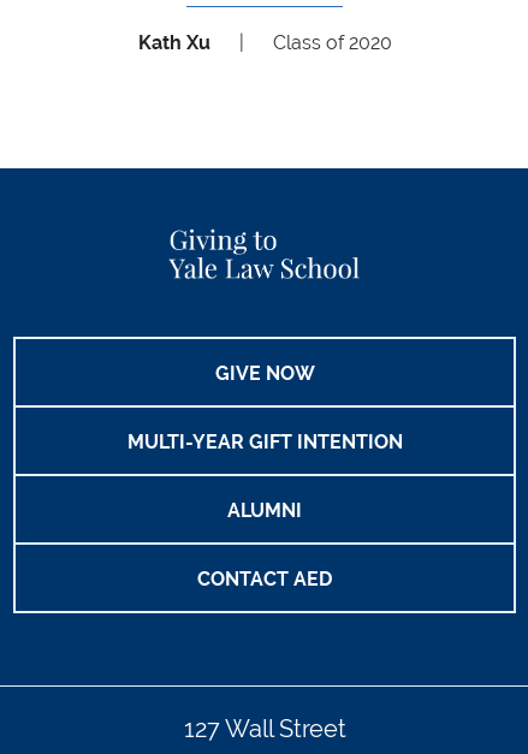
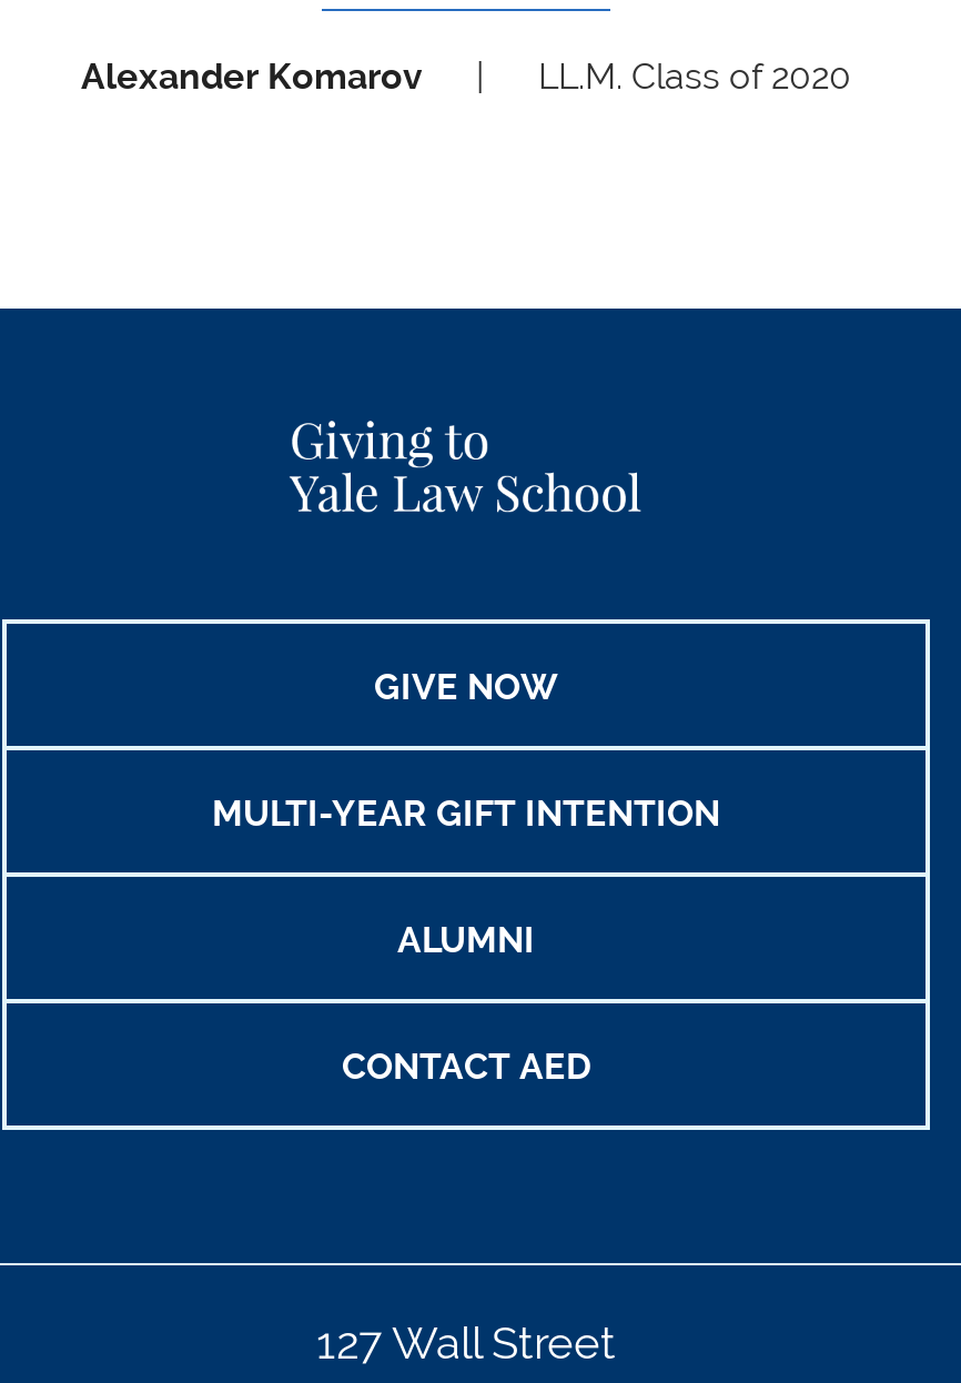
- Kath Xu
+ Alexander Komarov

- Class of 2020
+ LL.M. Class of 2020
